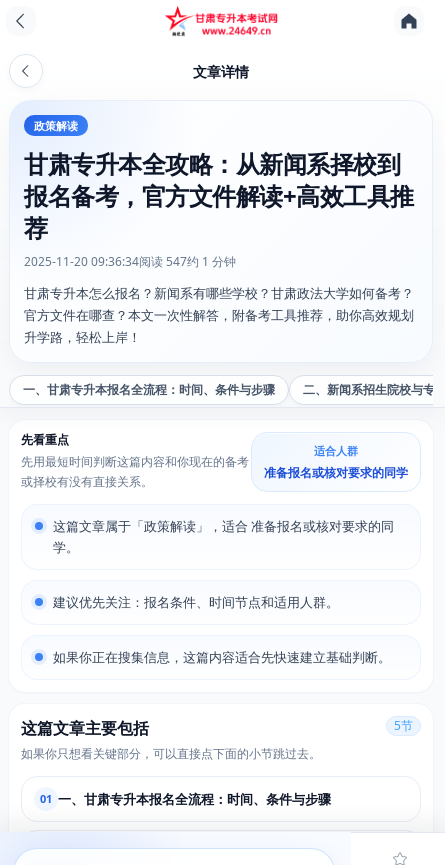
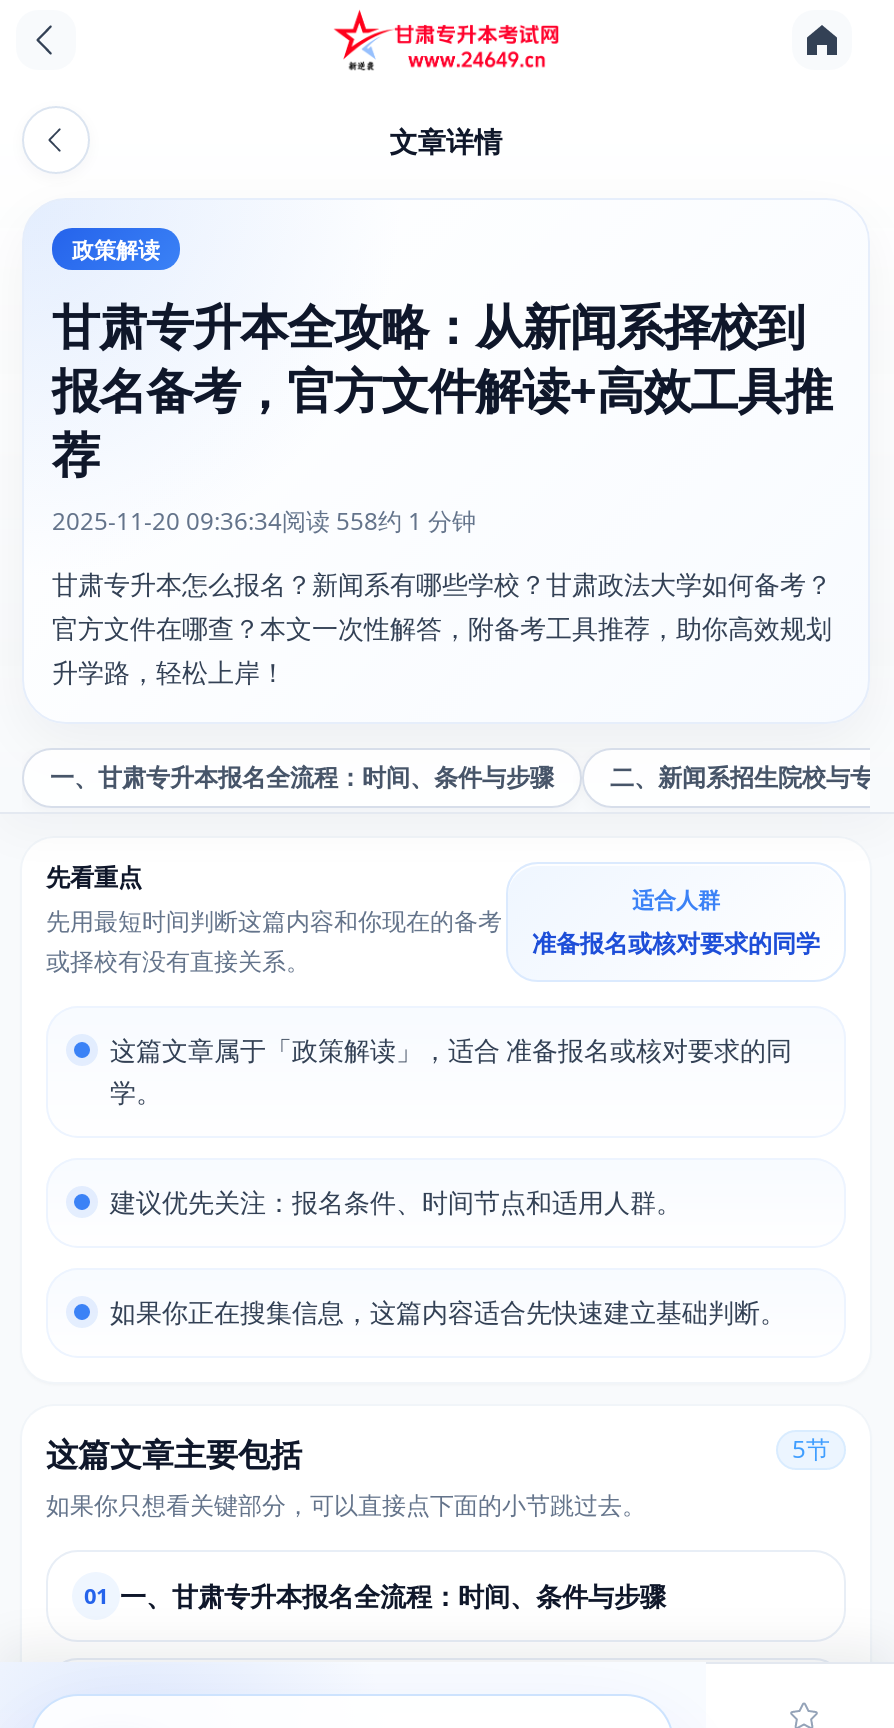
- 2025-11-20 09:36:34阅读 547约 1 分钟
+ 2025-11-20 09:36:34阅读 558约 1 分钟
